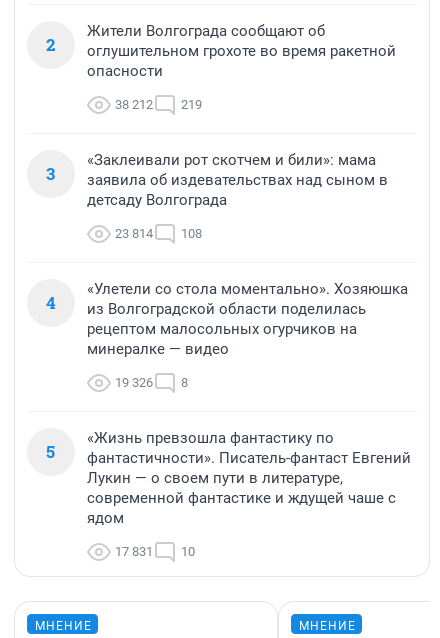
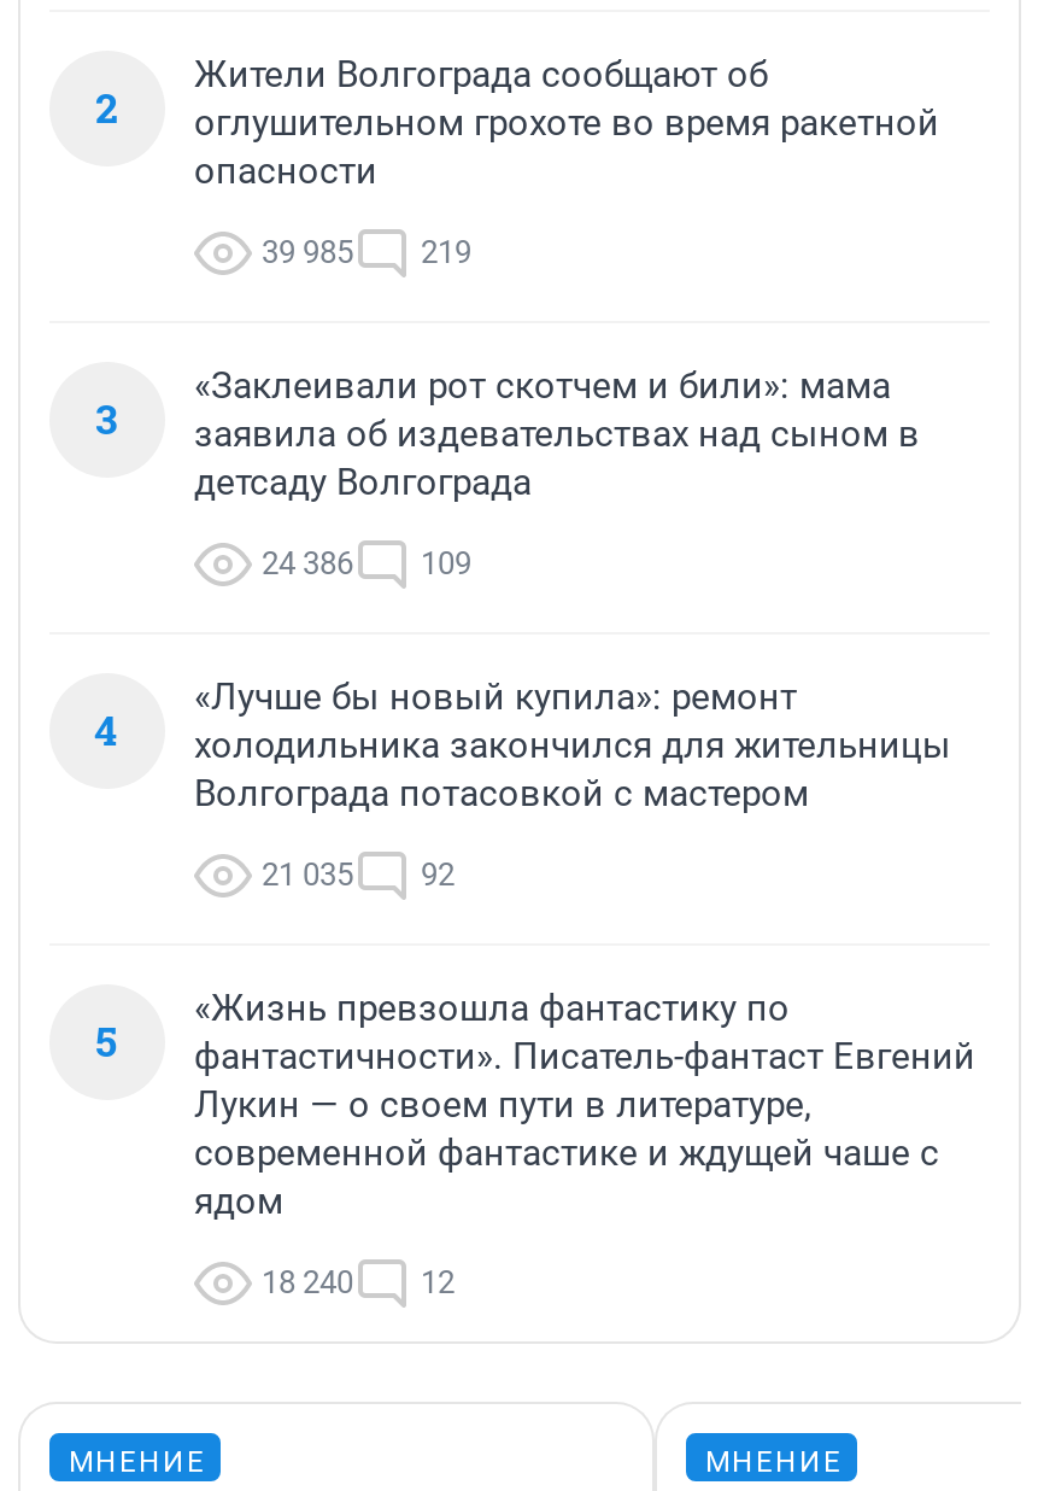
- 38 212 219
+ 39 985 219

- 23 814
+ 24 386

- 108
+ 109

- «Улетели со стола моментально». Хозяюшка
- из Волгоградской области поделилась
- рецептом малосольных огурчиков на
- минералке — видео
+ «Лучше бы новый купила»: ремонт
+ холодильника закончился для жительницы
+ Волгограда потасовкой с мастером

- 19 326
- 8
+ 21 035
+ 92

- 17 831
+ 18 240

- 10
+ 12
